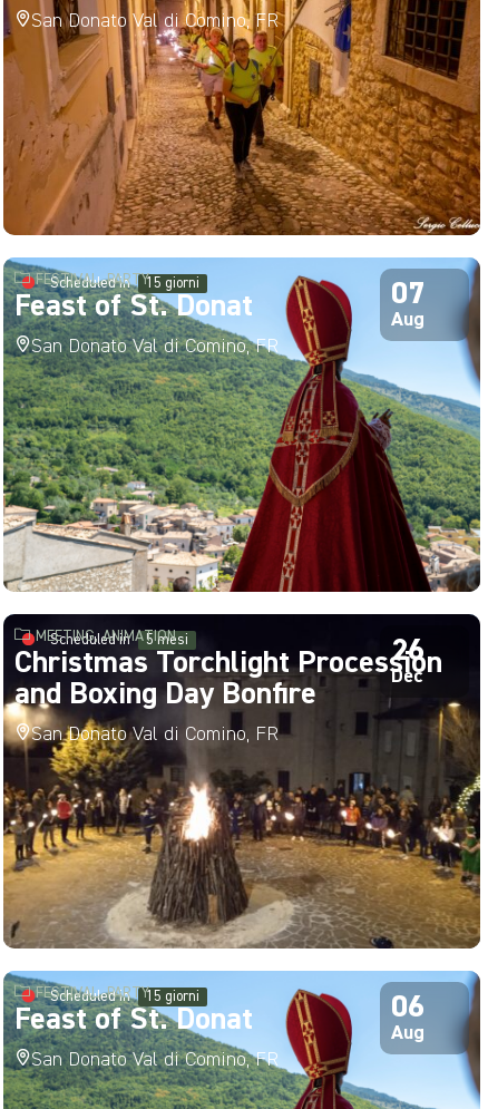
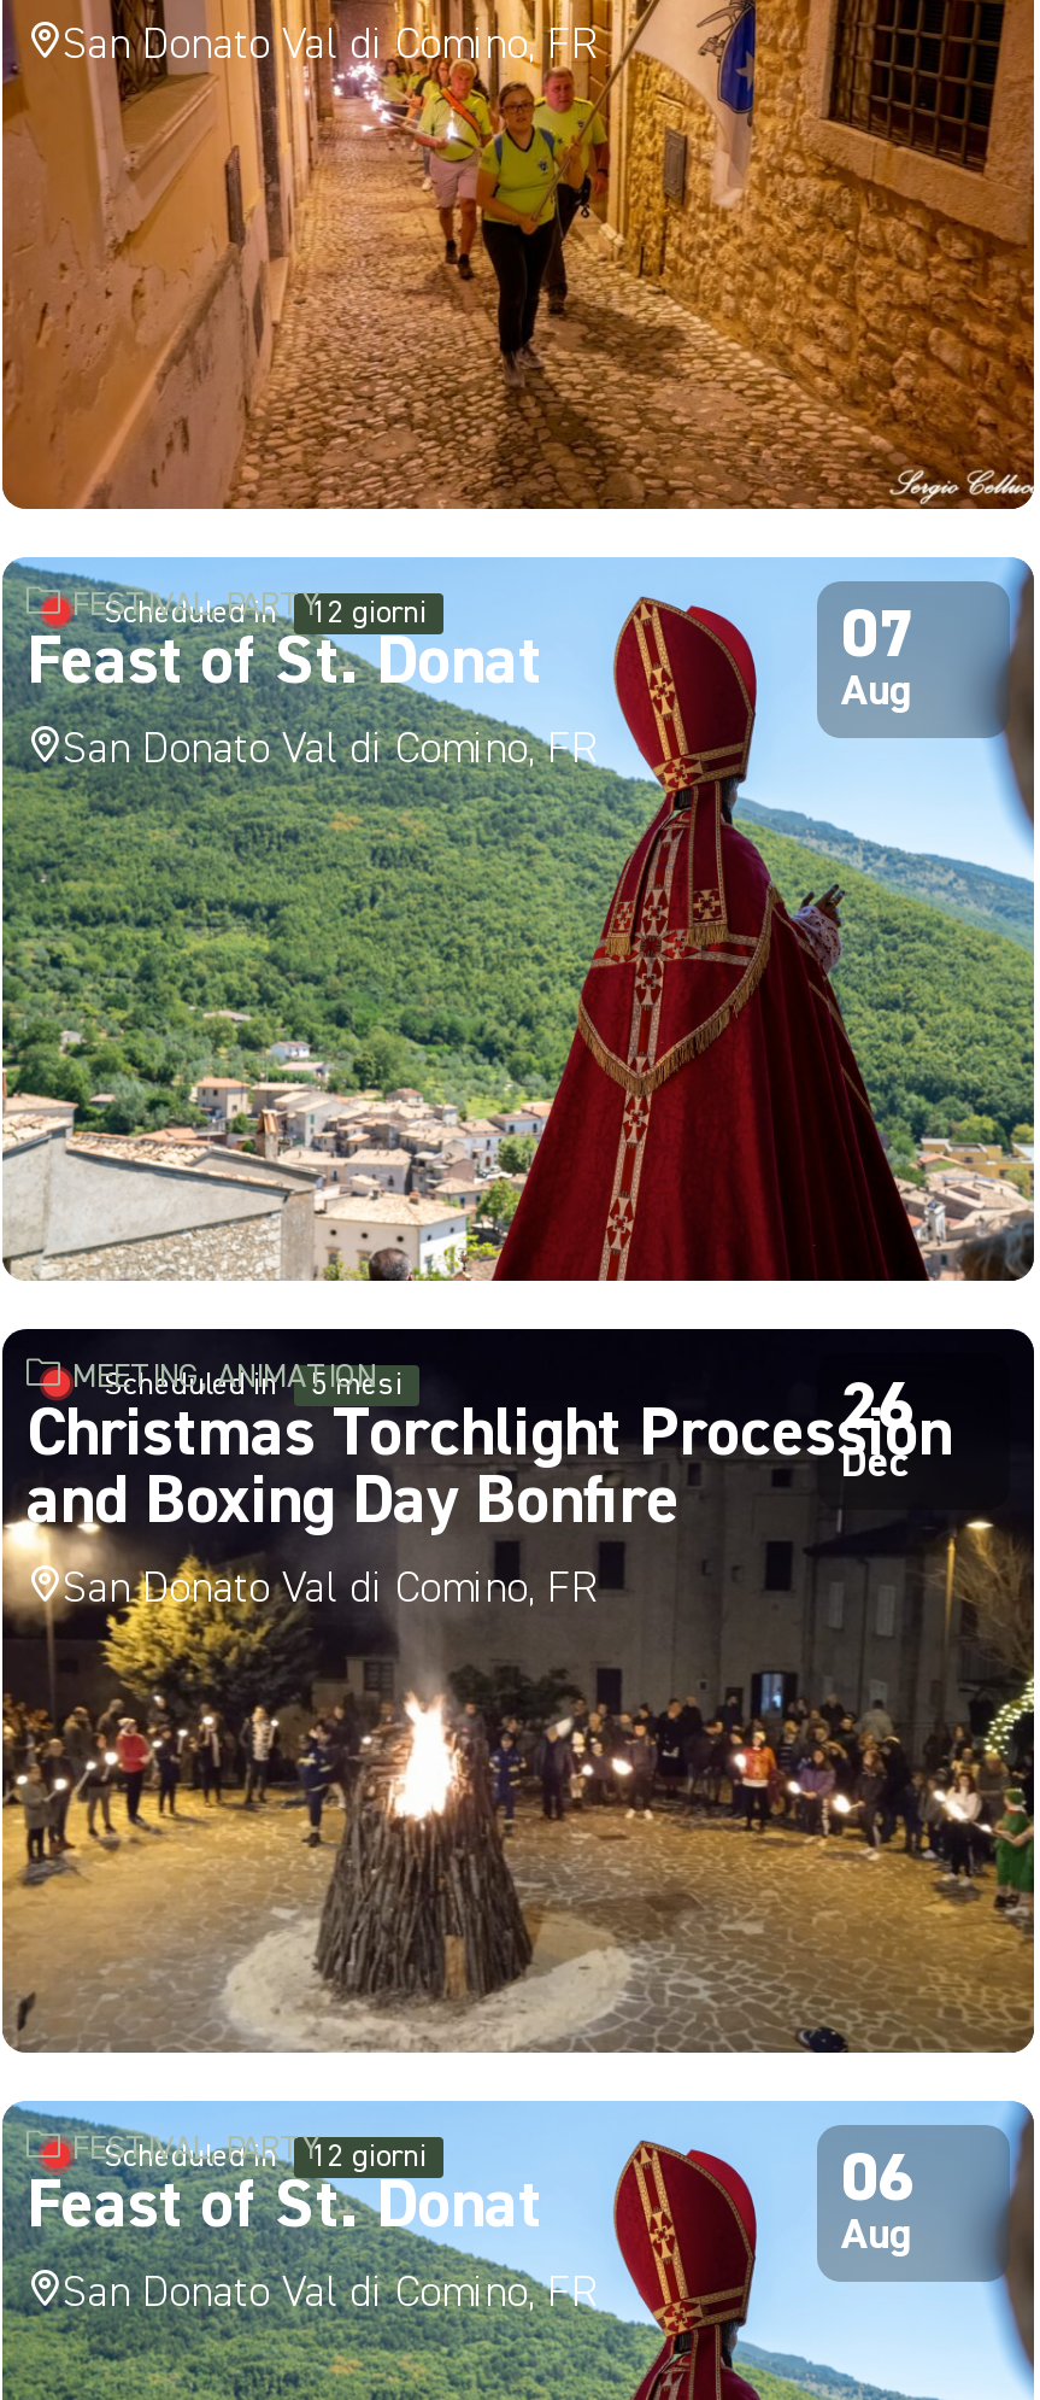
- 15 giorni
+ 12 giorni

- 15 giorni
+ 12 giorni
